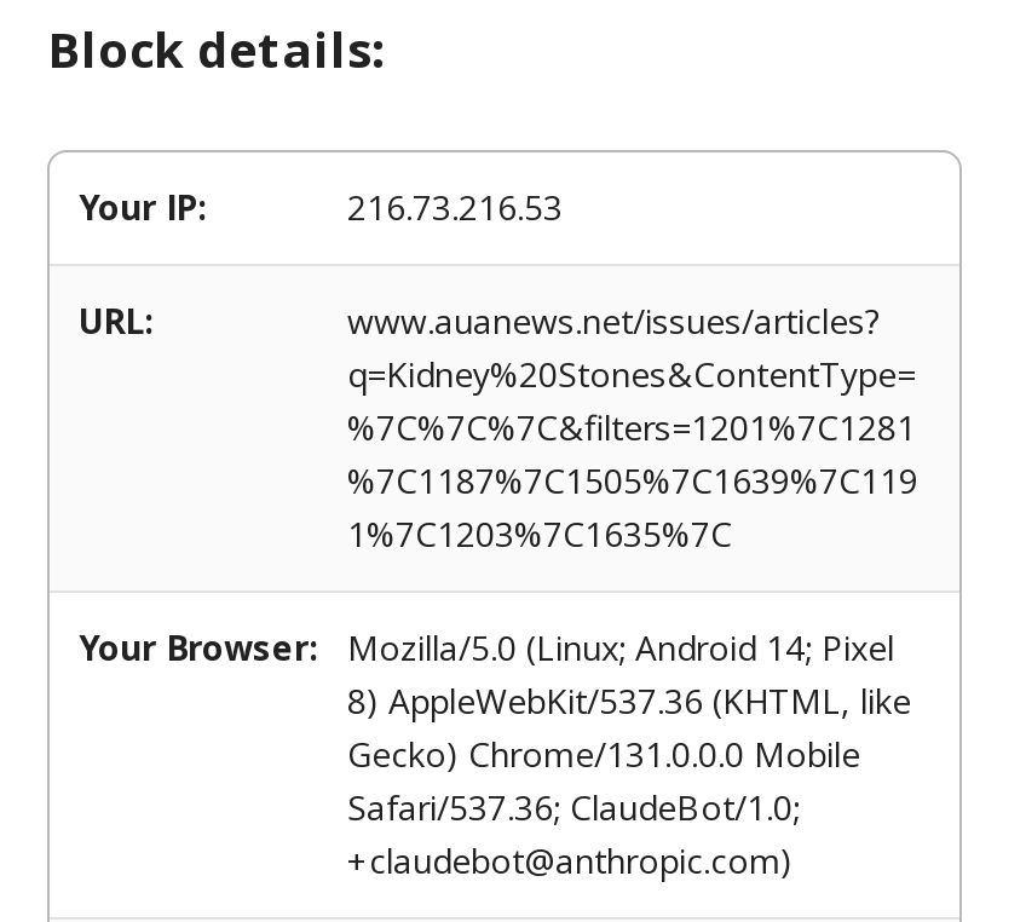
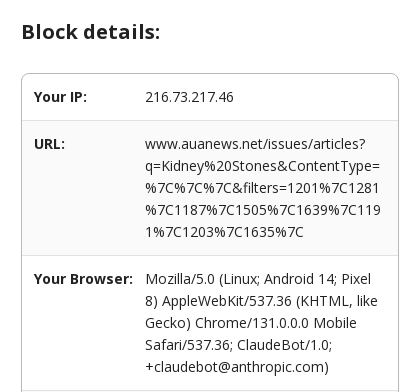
- 216.73.216.53
+ 216.73.217.46
